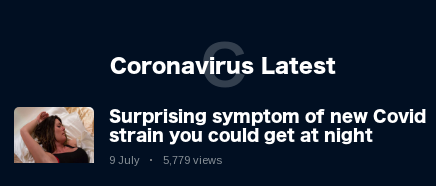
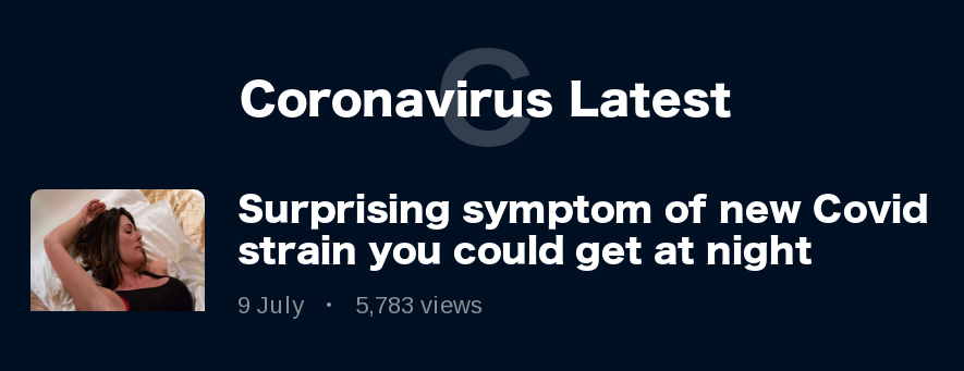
- 9 July 5,779 views
+ 9 July 5,783 views
